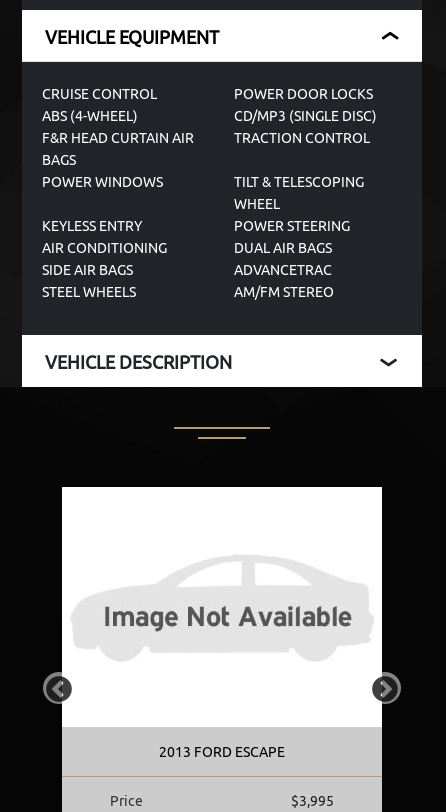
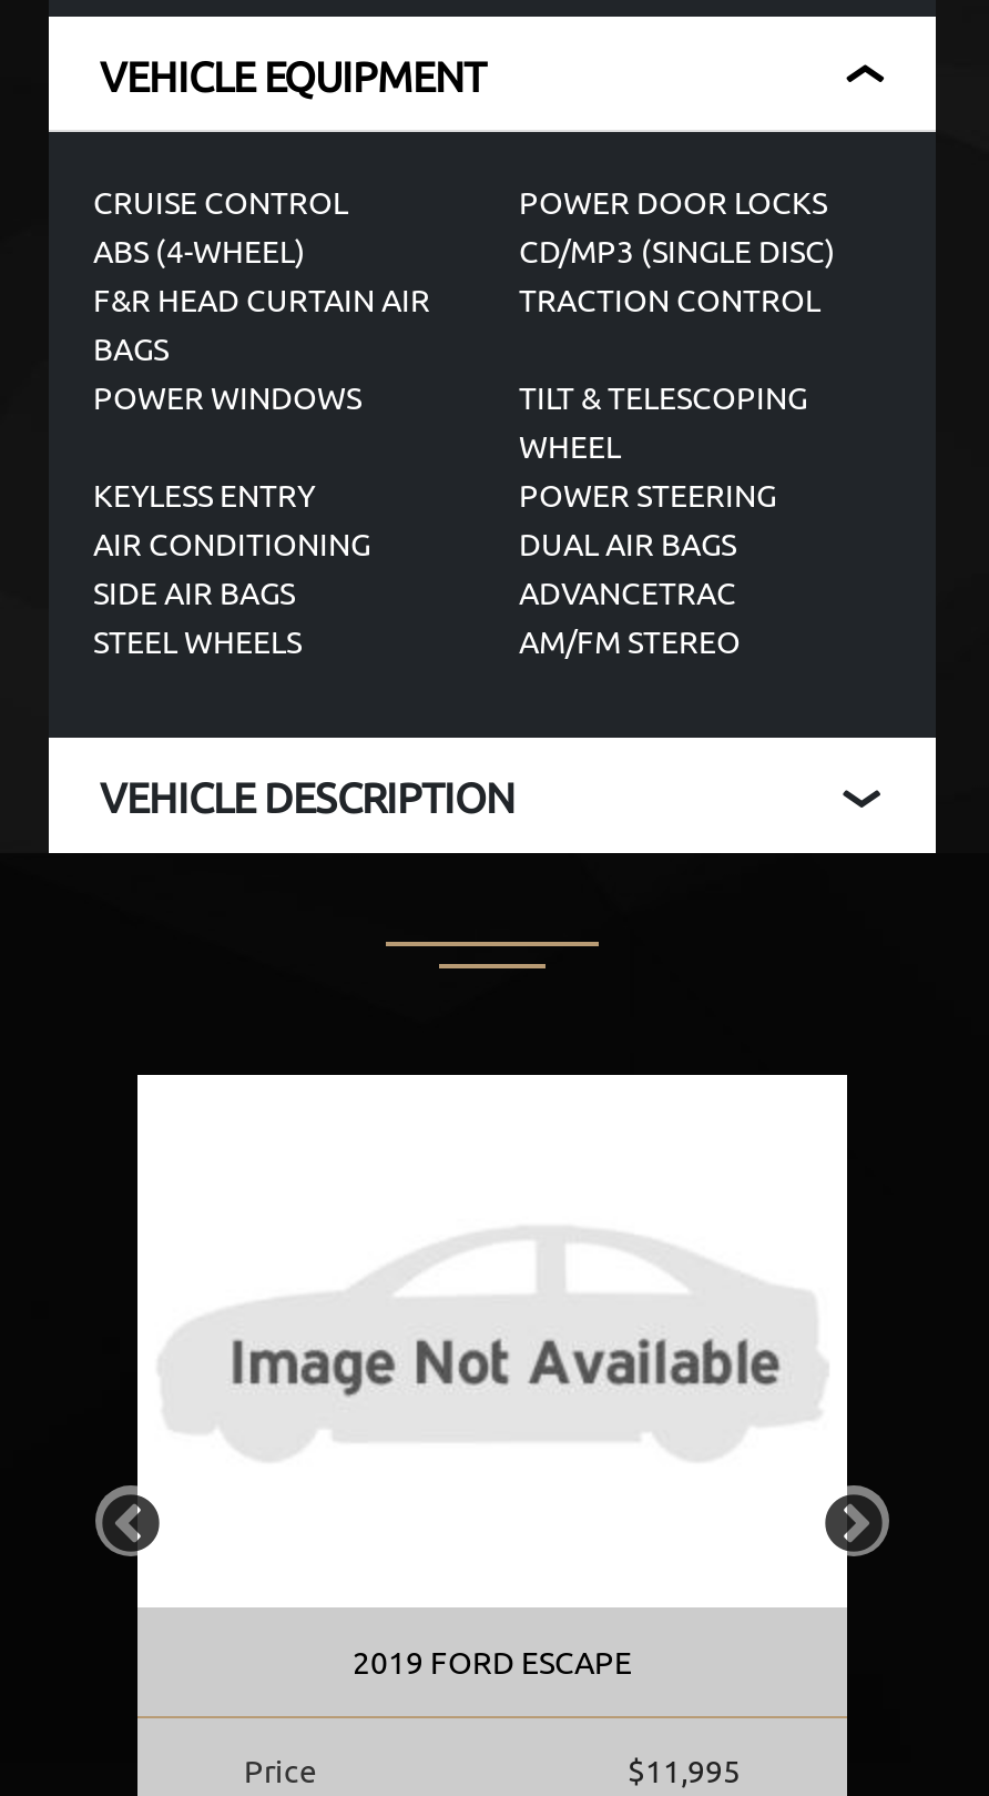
- 2013 FORD ESCAPE
+ 2019 FORD ESCAPE

- $3,995
+ $11,995
